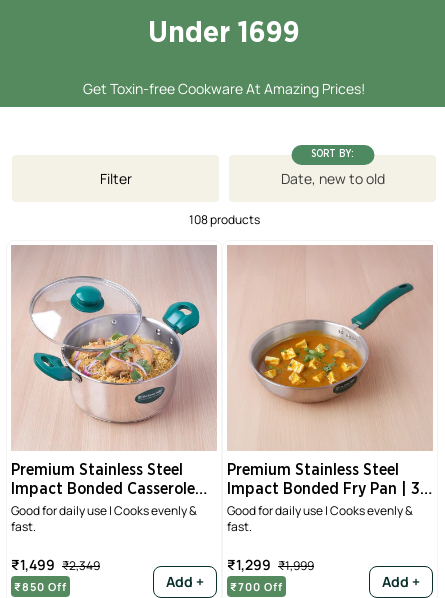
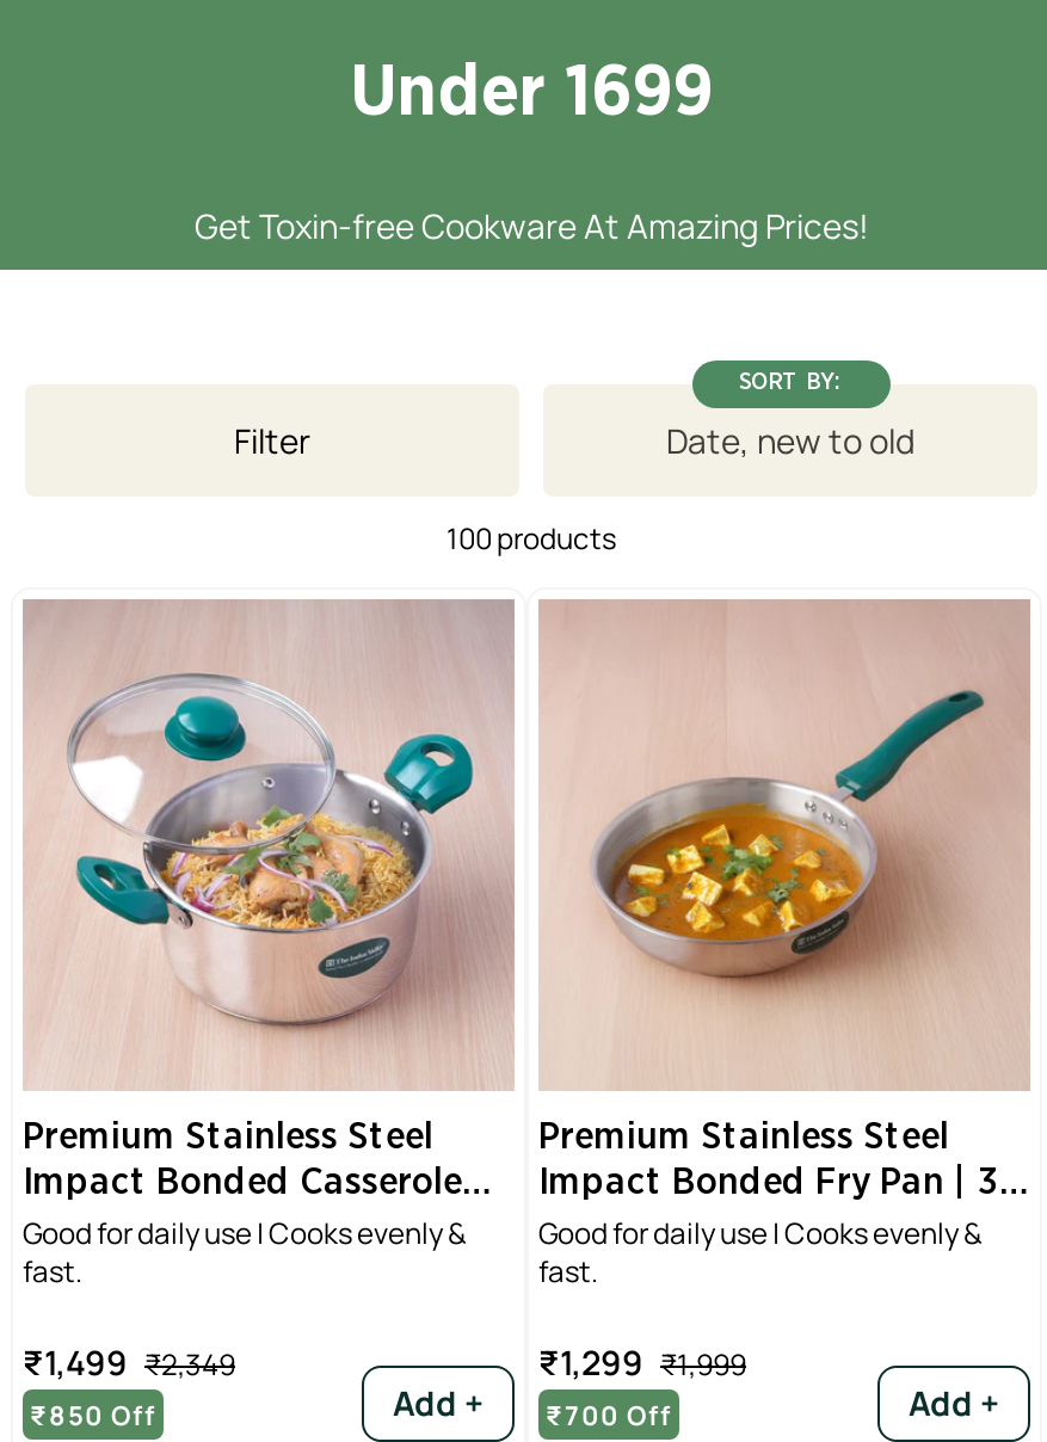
- 108 products
+ 100 products
